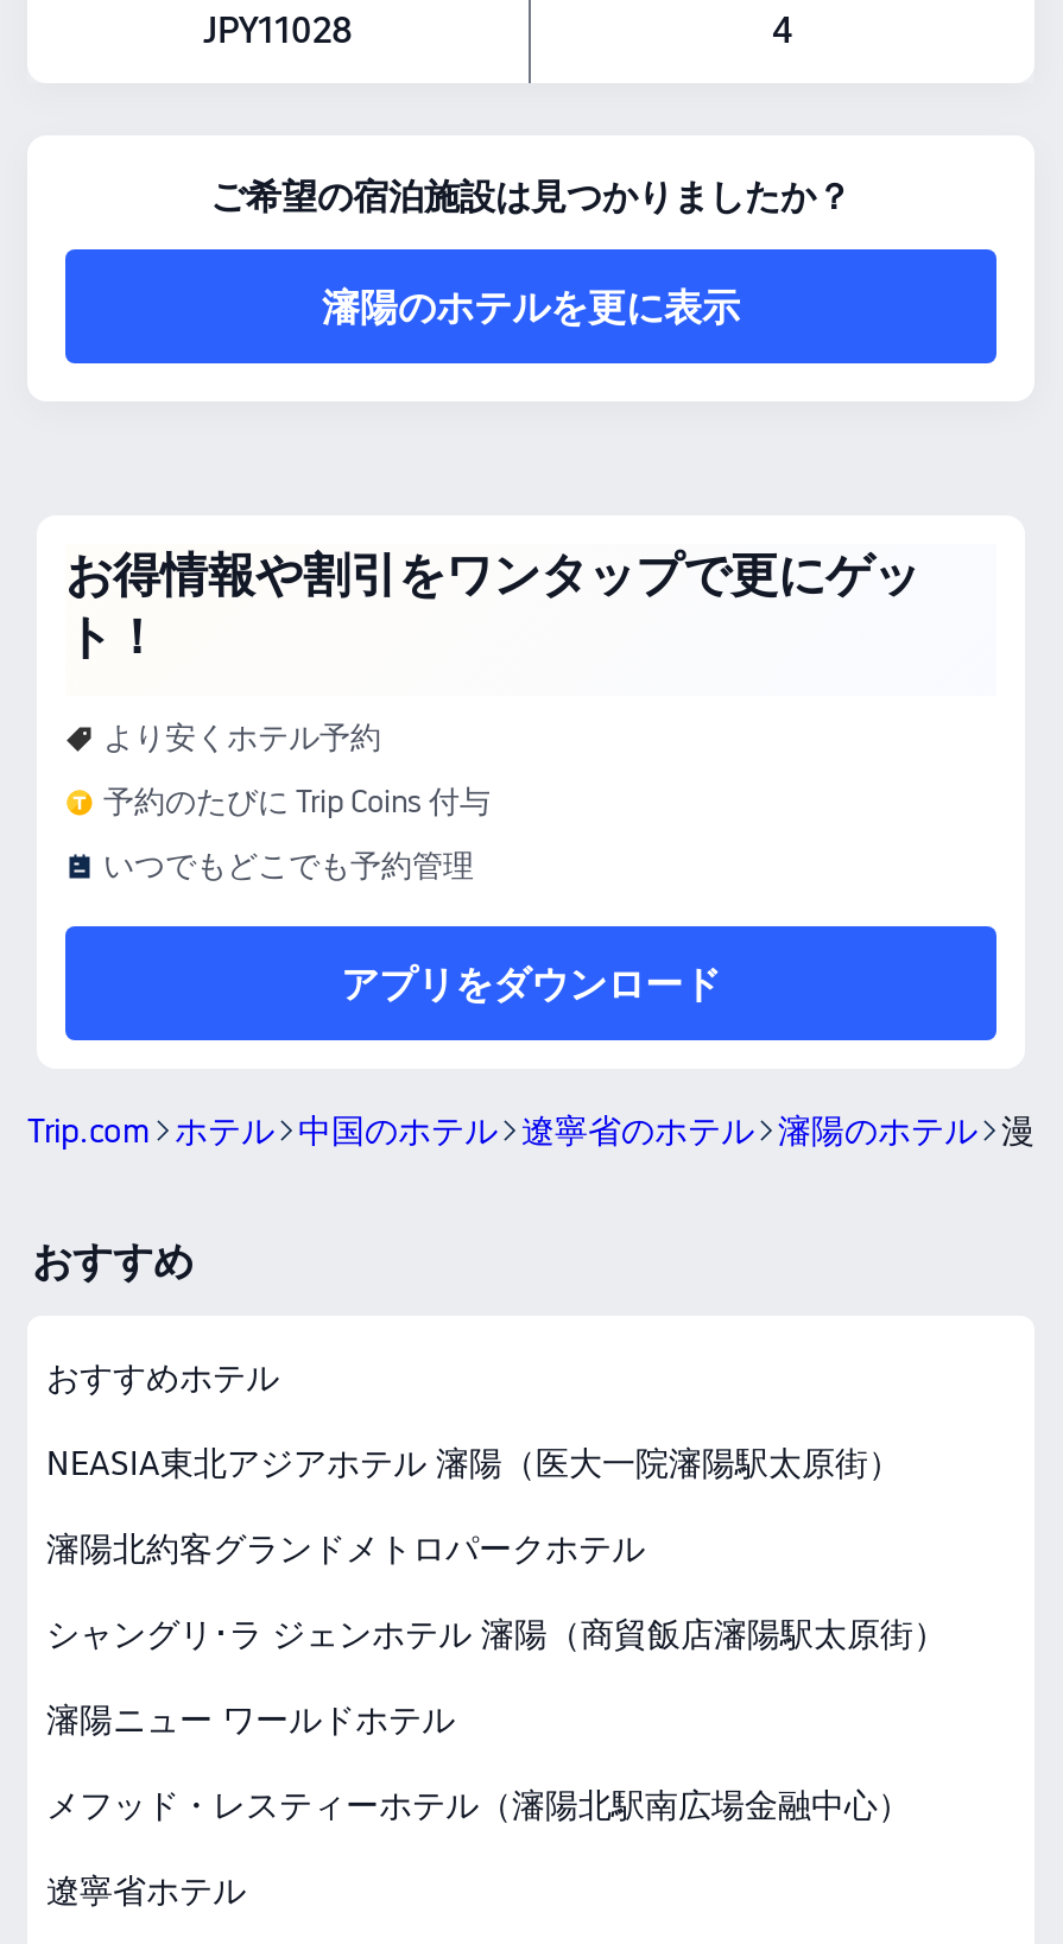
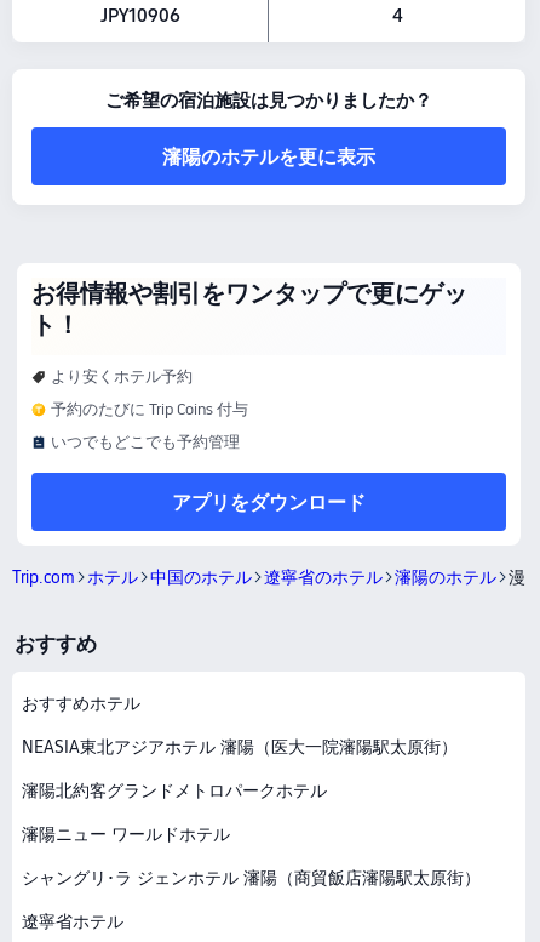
- JPY11028
+ JPY10906

moved down: シャングリ･ラ ジェンホテル 瀋陽（商貿飯店瀋陽駅太原街）

- メフッド・レスティーホテル（瀋陽北駅南広場金融中心）
